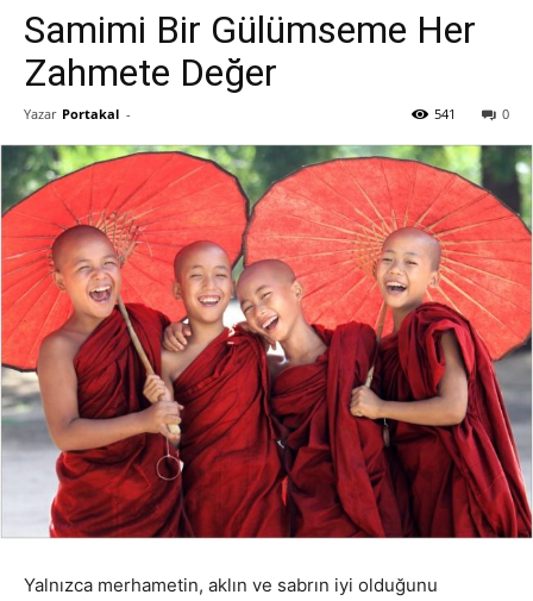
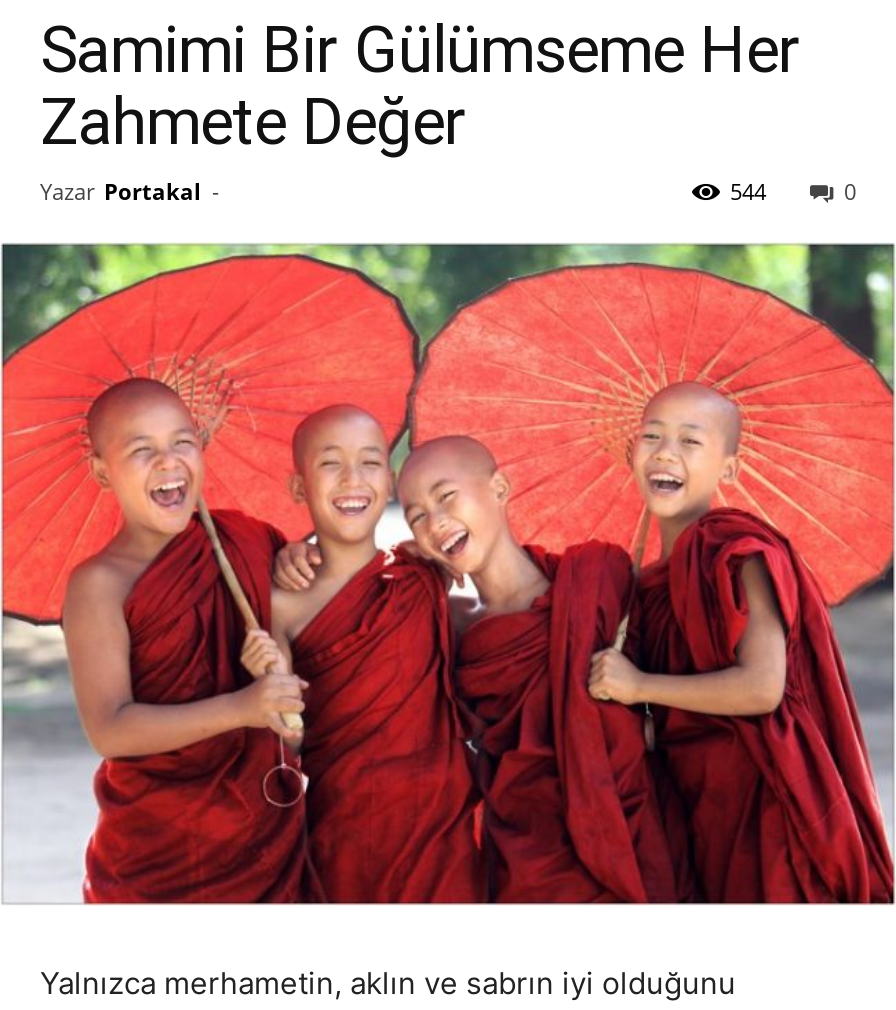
- 541
+ 544
